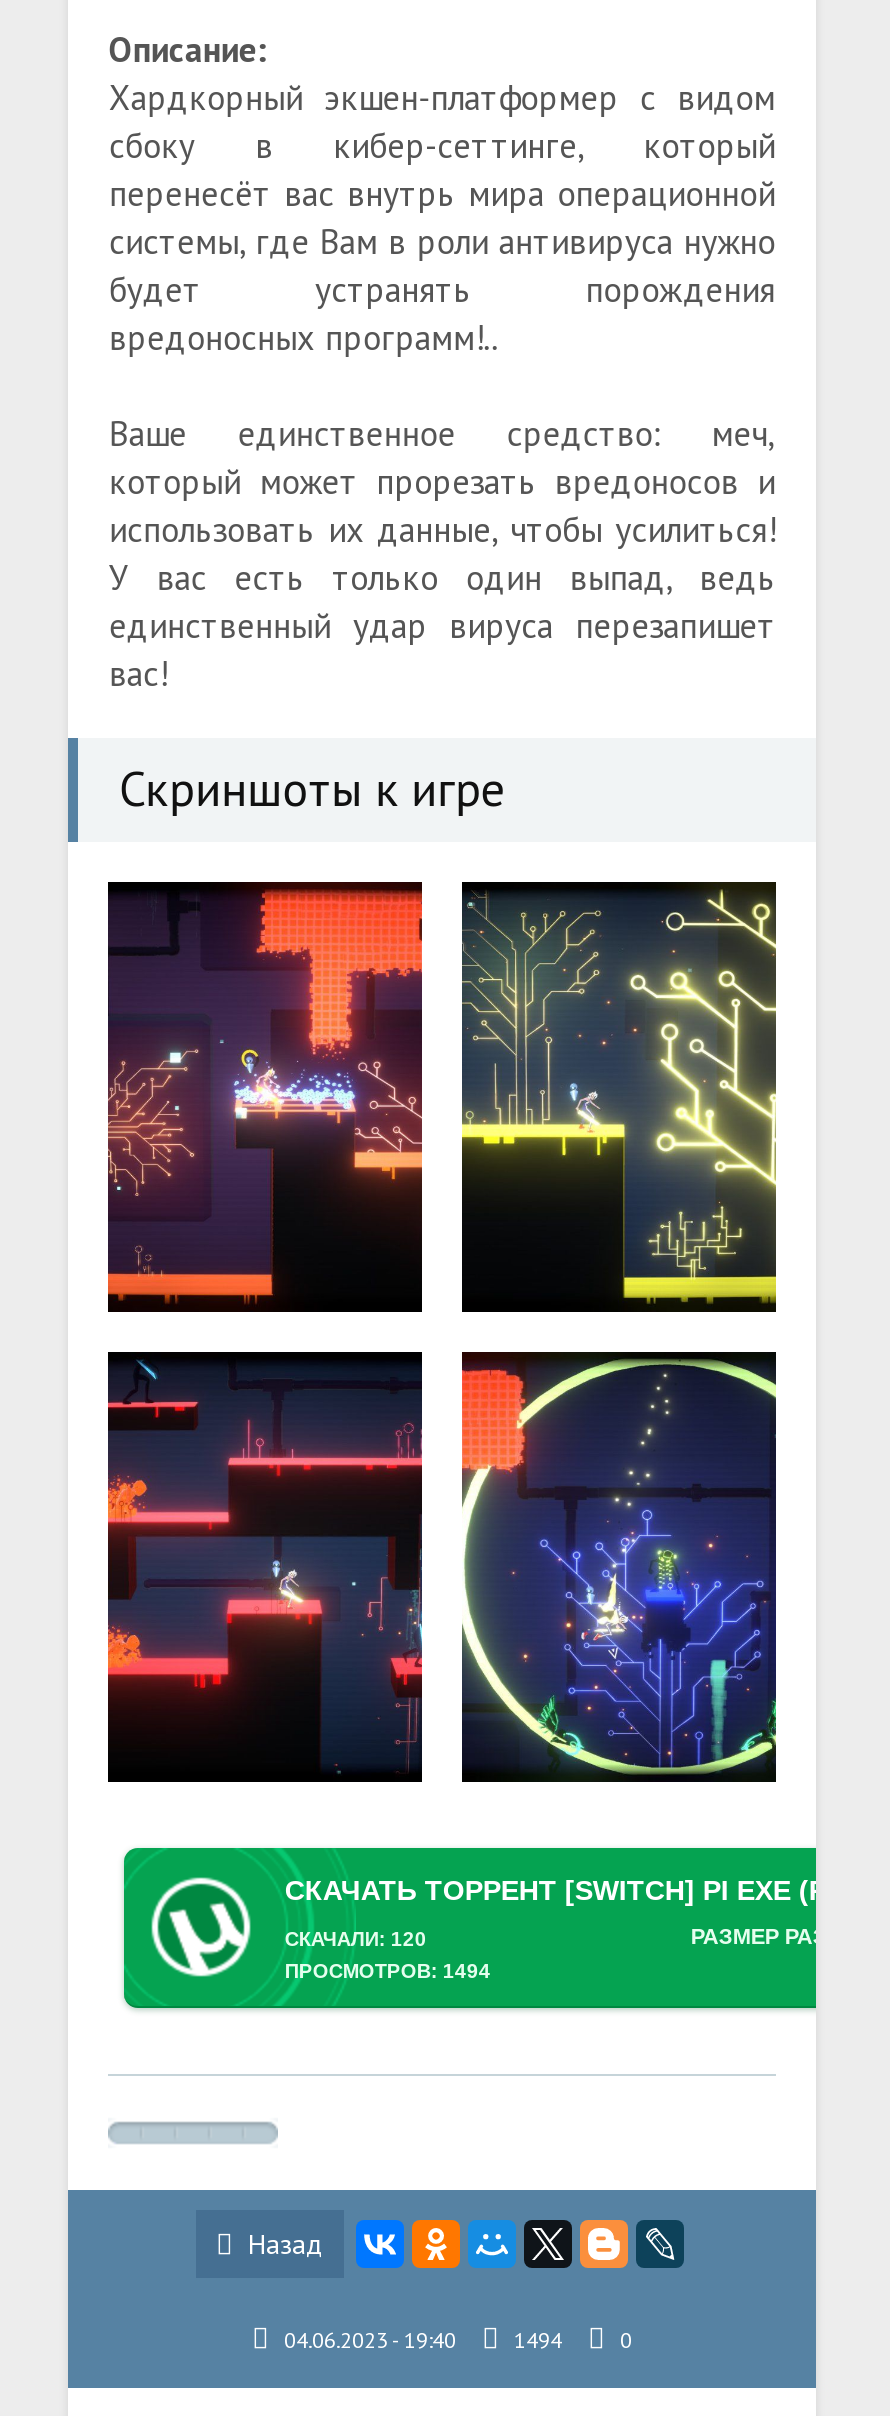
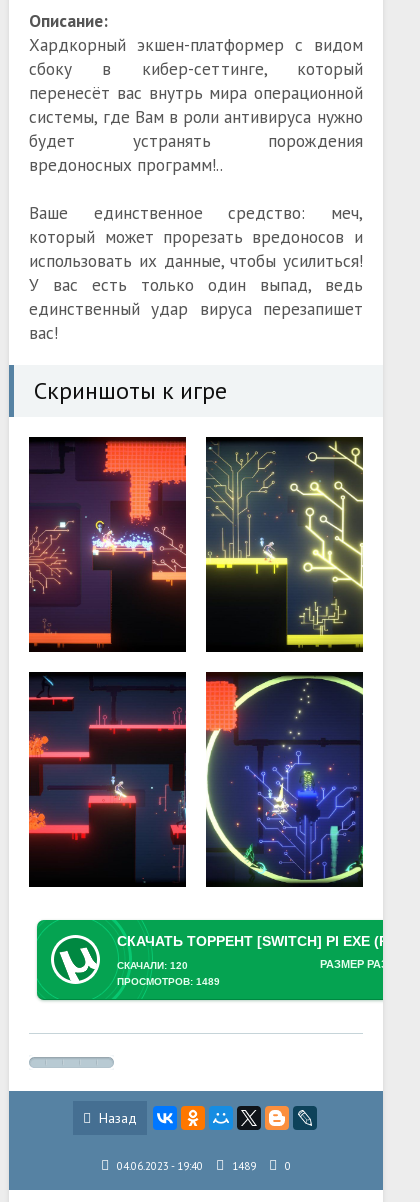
- ПРОСМОТРОВ: 1494
+ ПРОСМОТРОВ: 1489

- 04.06.2023 - 19:40 1494 0
+ 04.06.2023 - 19:40 1489 0
